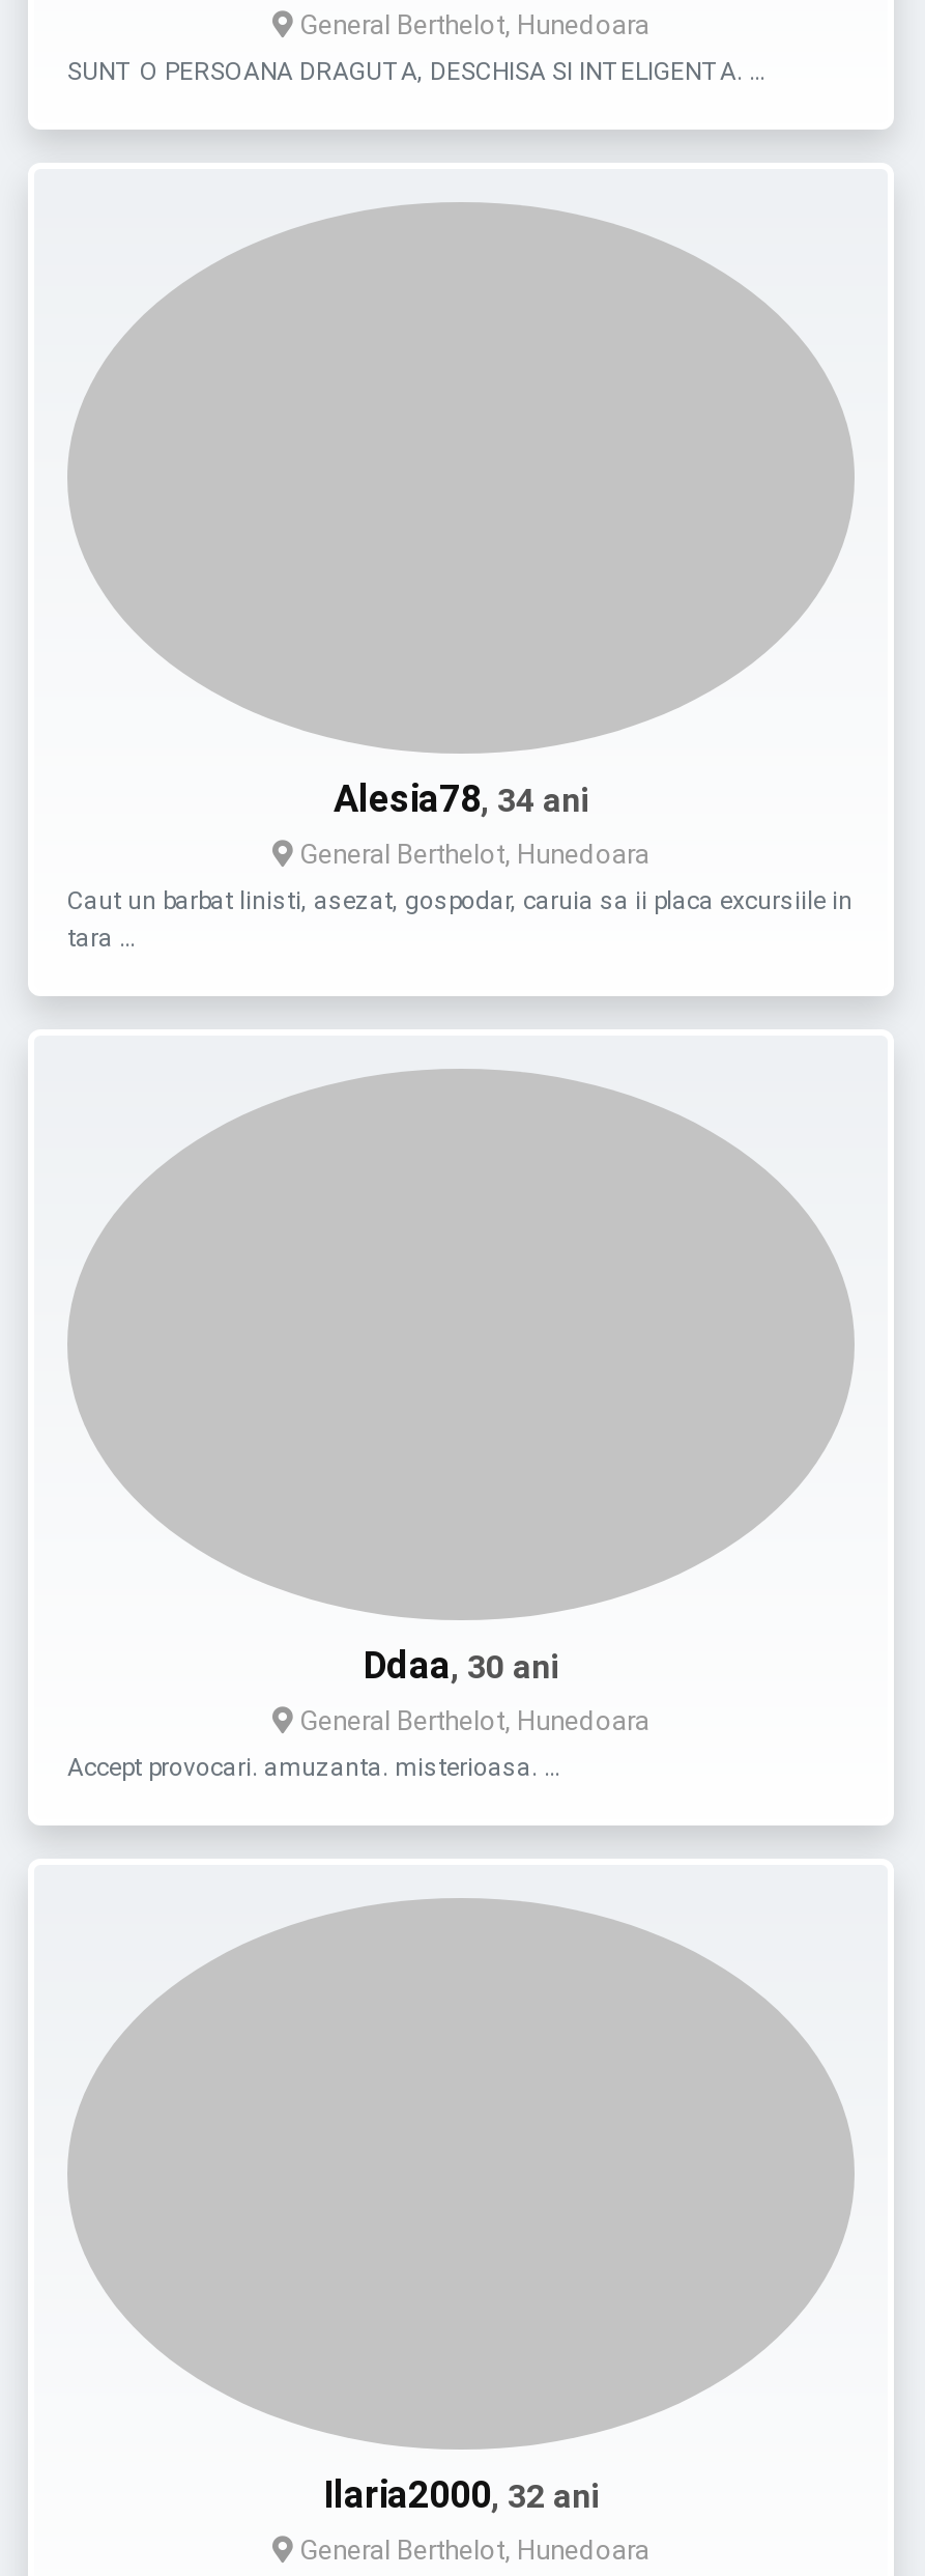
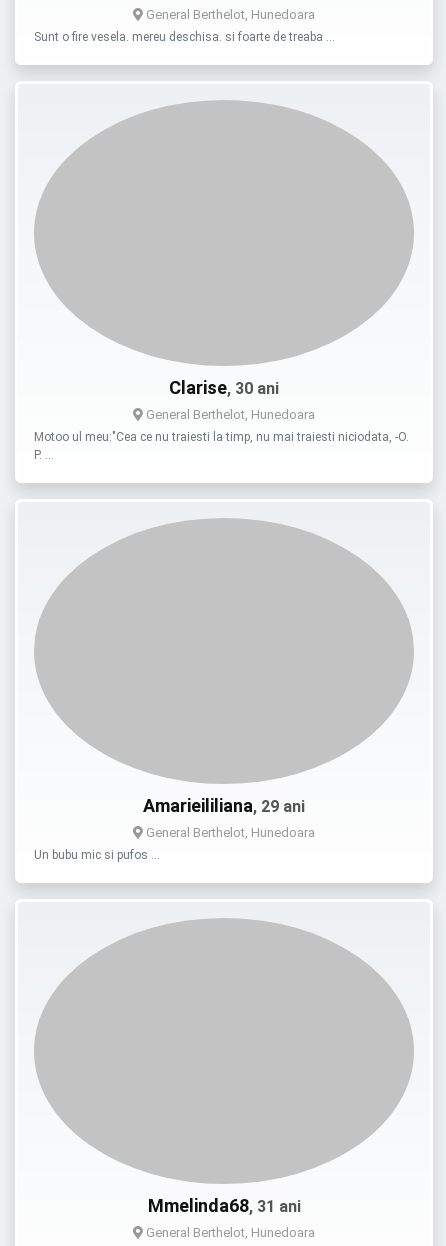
- SUNT O PERSOANA DRAGUTA, DESCHISA SI INTELIGENTA. …
+ Sunt o fire vesela. mereu deschisa. si foarte de treaba …

- Alesia78, 34 ani
+ Clarise, 30 ani

- Caut un barbat linisti, asezat, gospodar, caruia sa ii placa excursiile in
- tara …
+ Motoo ul meu:"Cea ce nu traiesti la timp, nu mai traiesti niciodata, -O.
+ P. …

- Ddaa, 30 ani
+ Amarieililiana, 29 ani

- Accept provocari. amuzanta. misterioasa. …
+ Un bubu mic si pufos …

- Ilaria2000, 32 ani
+ Mmelinda68, 31 ani
